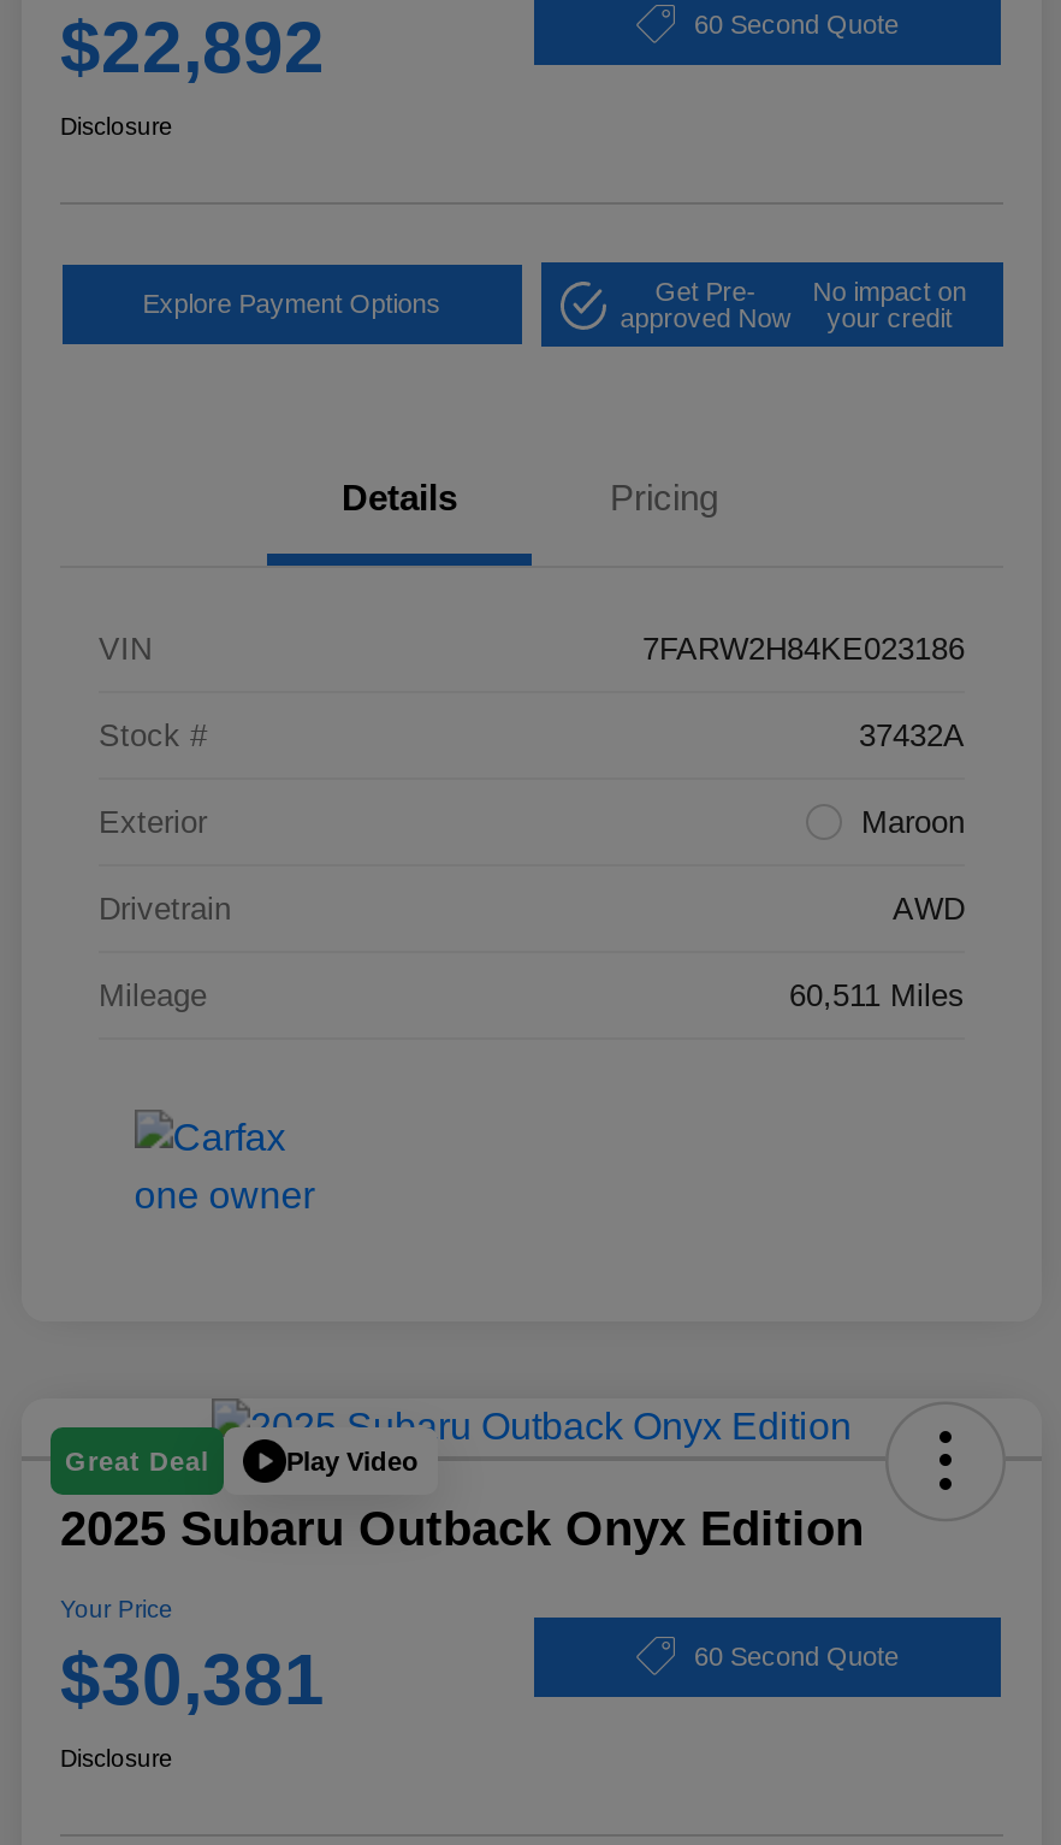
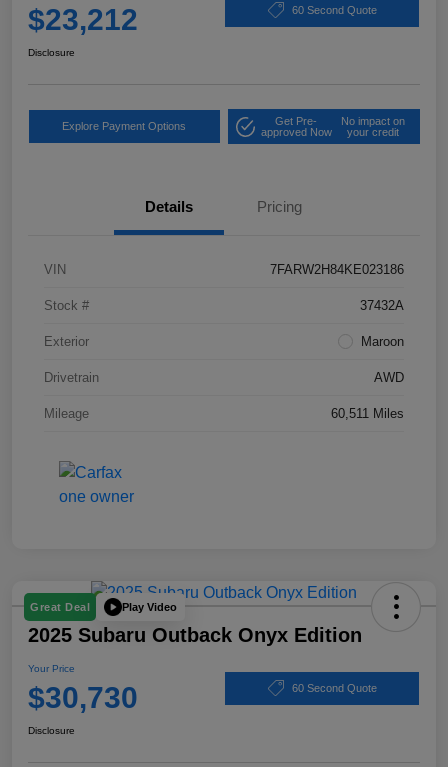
- $22,892
+ $23,212

- $30,381
+ $30,730
